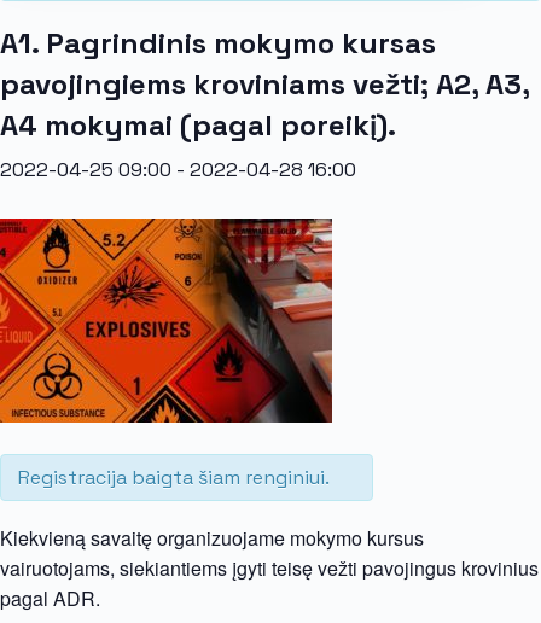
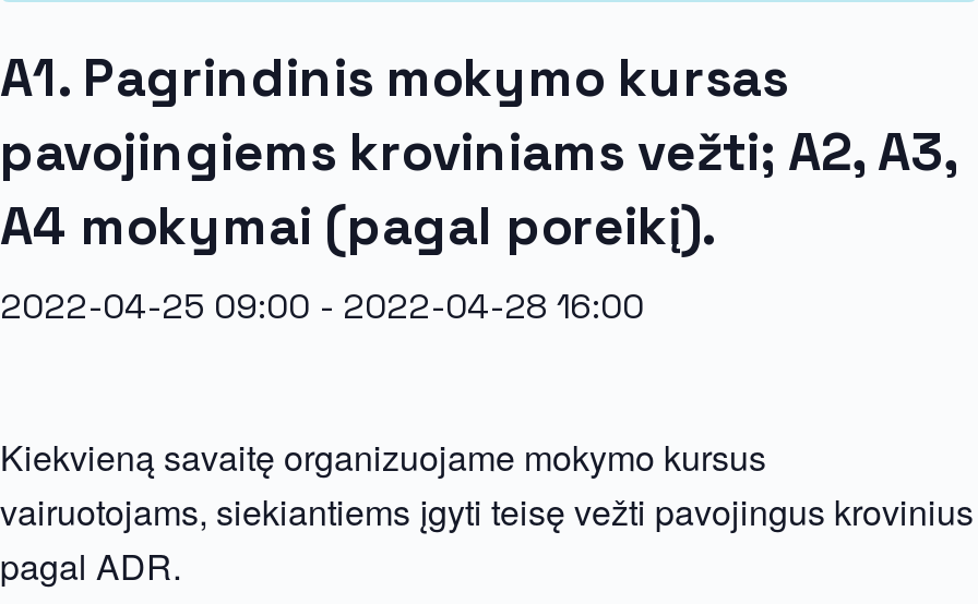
- [image]
- Registracija baigta šiam renginiui.
